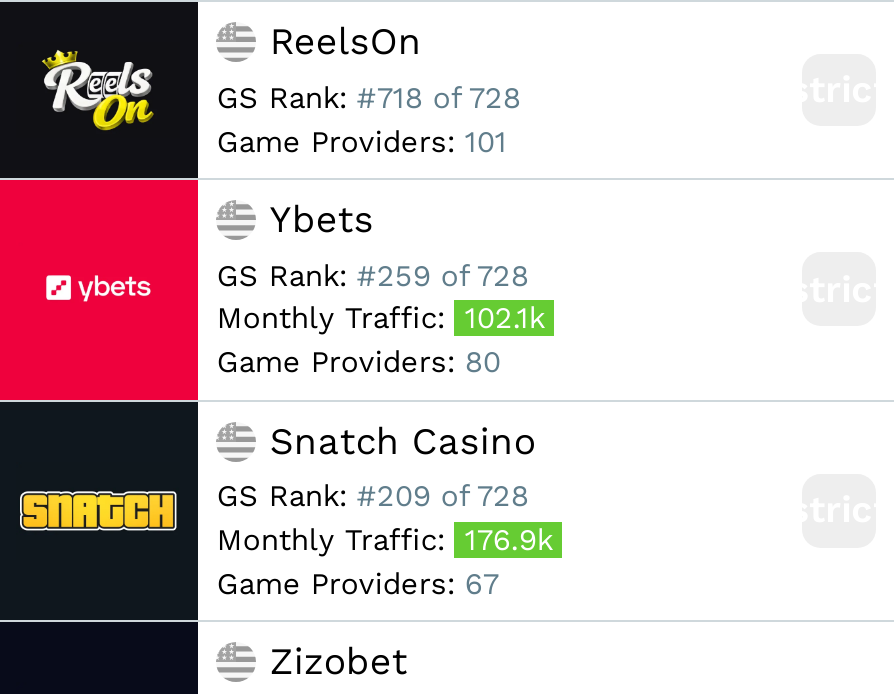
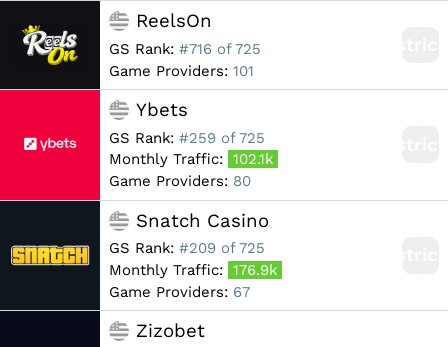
- GS Rank: #718 of 728
+ GS Rank: #716 of 725

- GS Rank: #259 of 728
+ GS Rank: #259 of 725

- GS Rank: #209 of 728
+ GS Rank: #209 of 725
